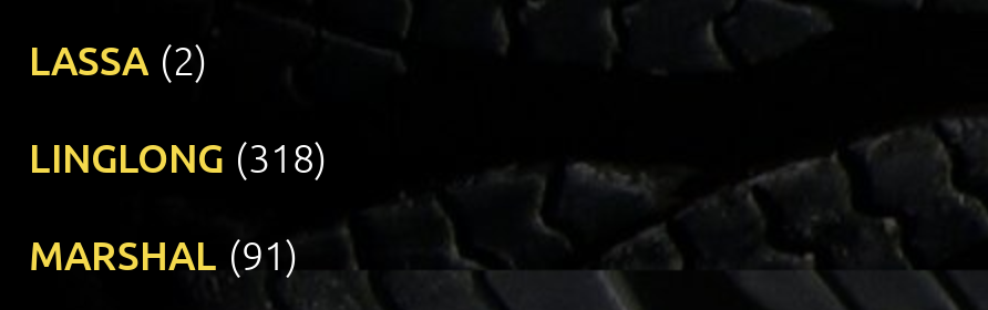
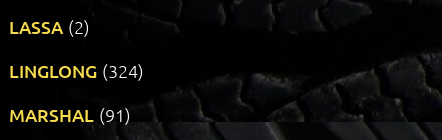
- LINGLONG (318)
+ LINGLONG (324)
